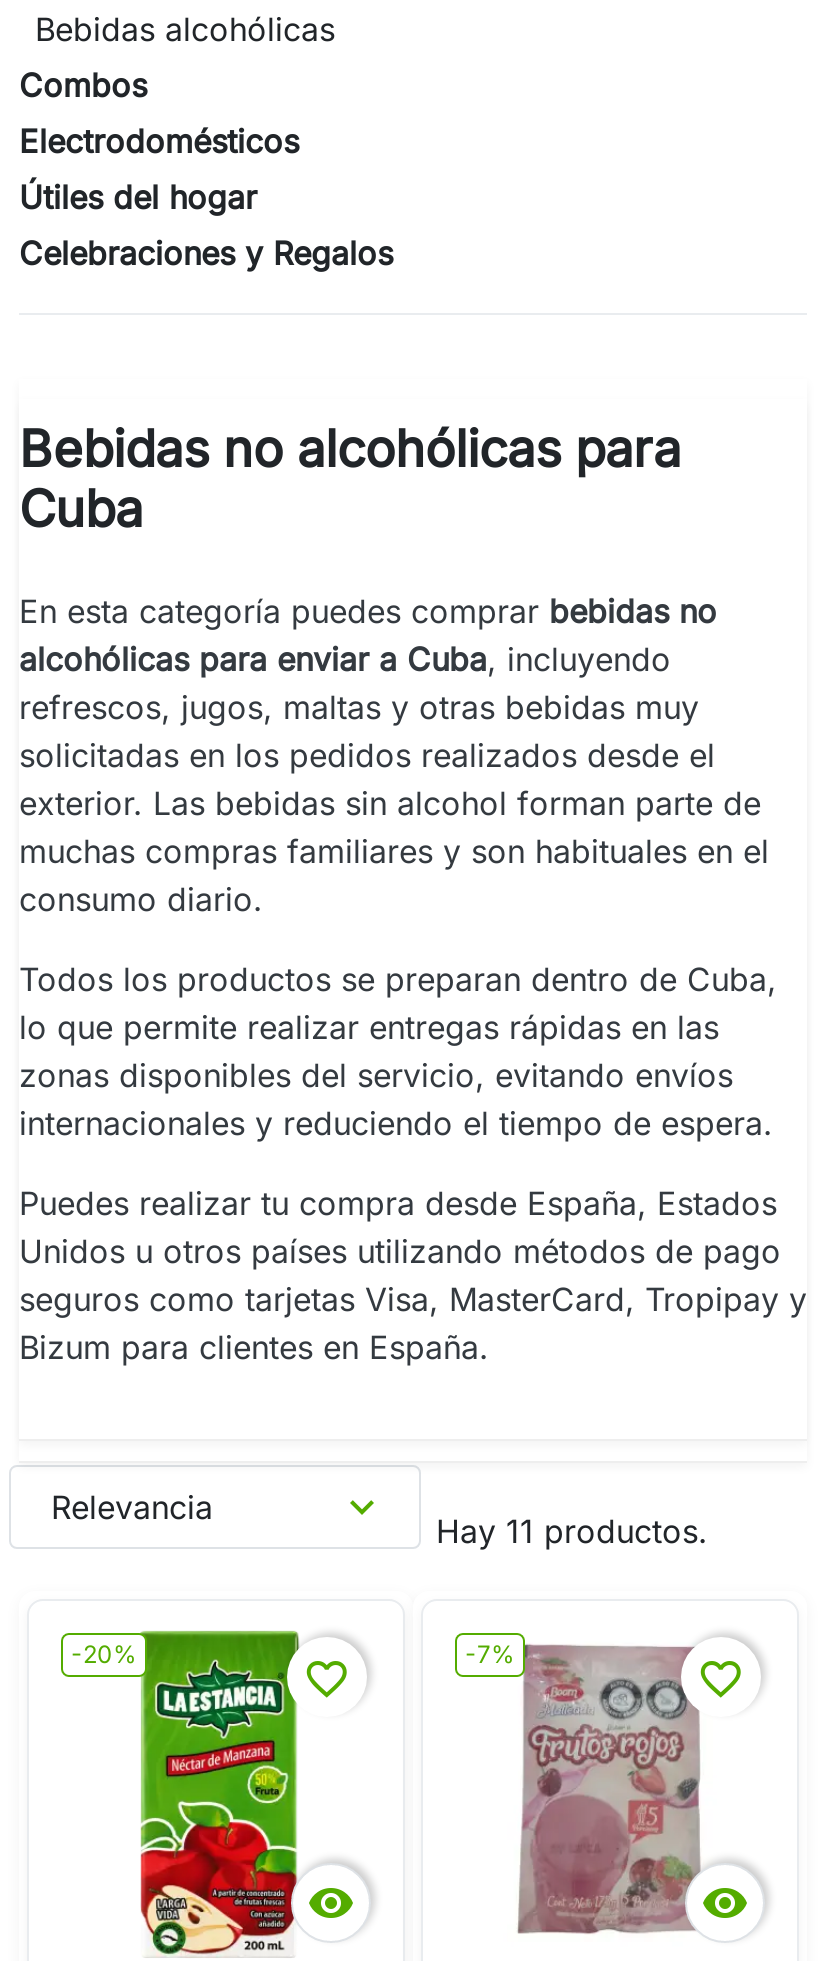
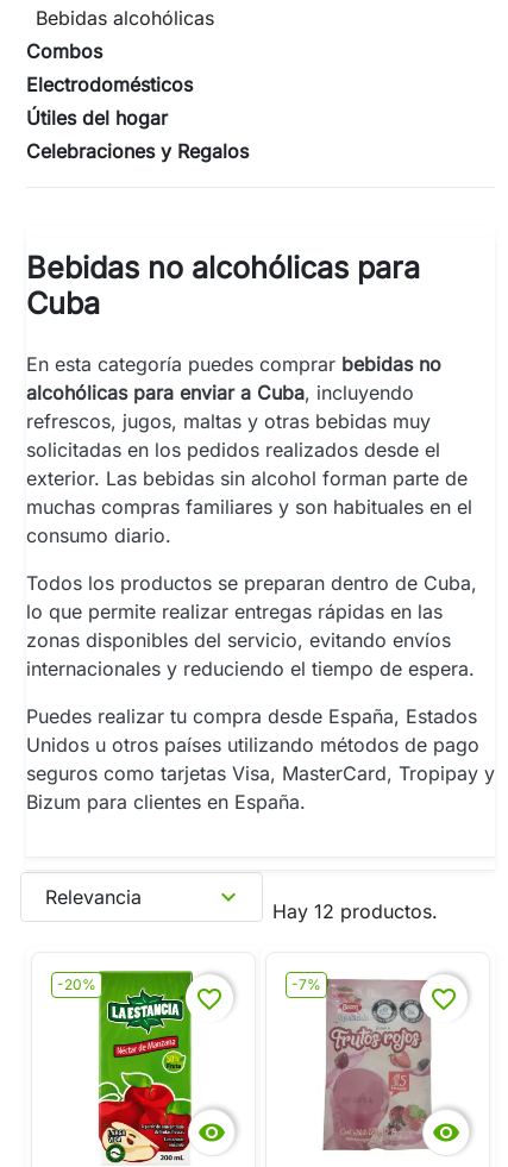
- Hay 11 productos.
+ Hay 12 productos.
